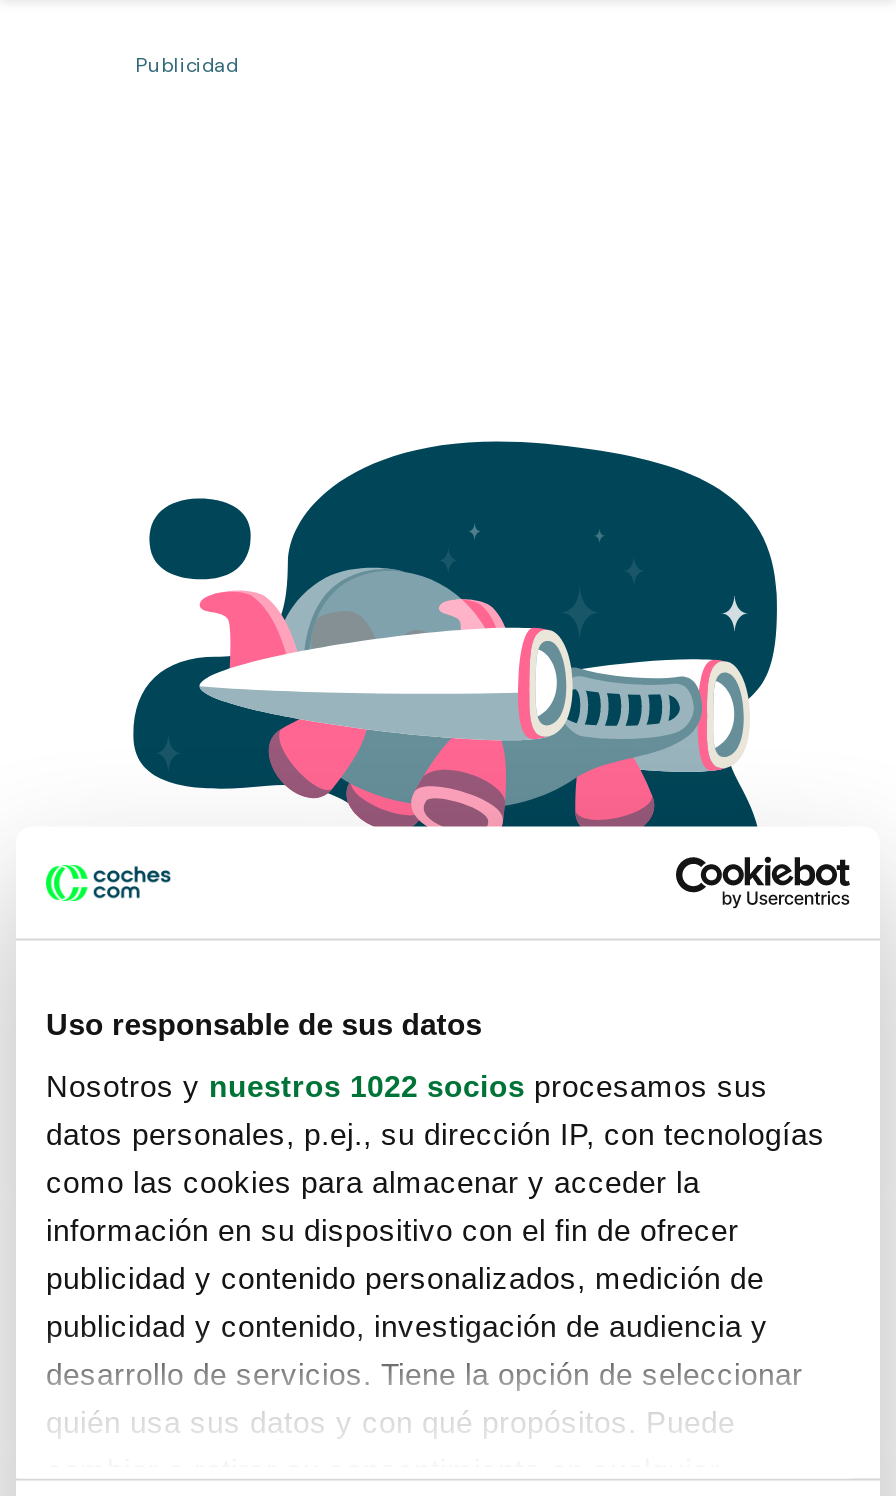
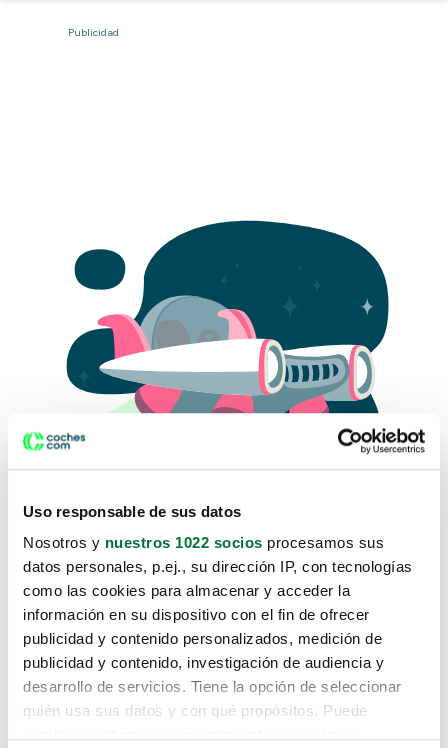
- [image]
+ [image]
